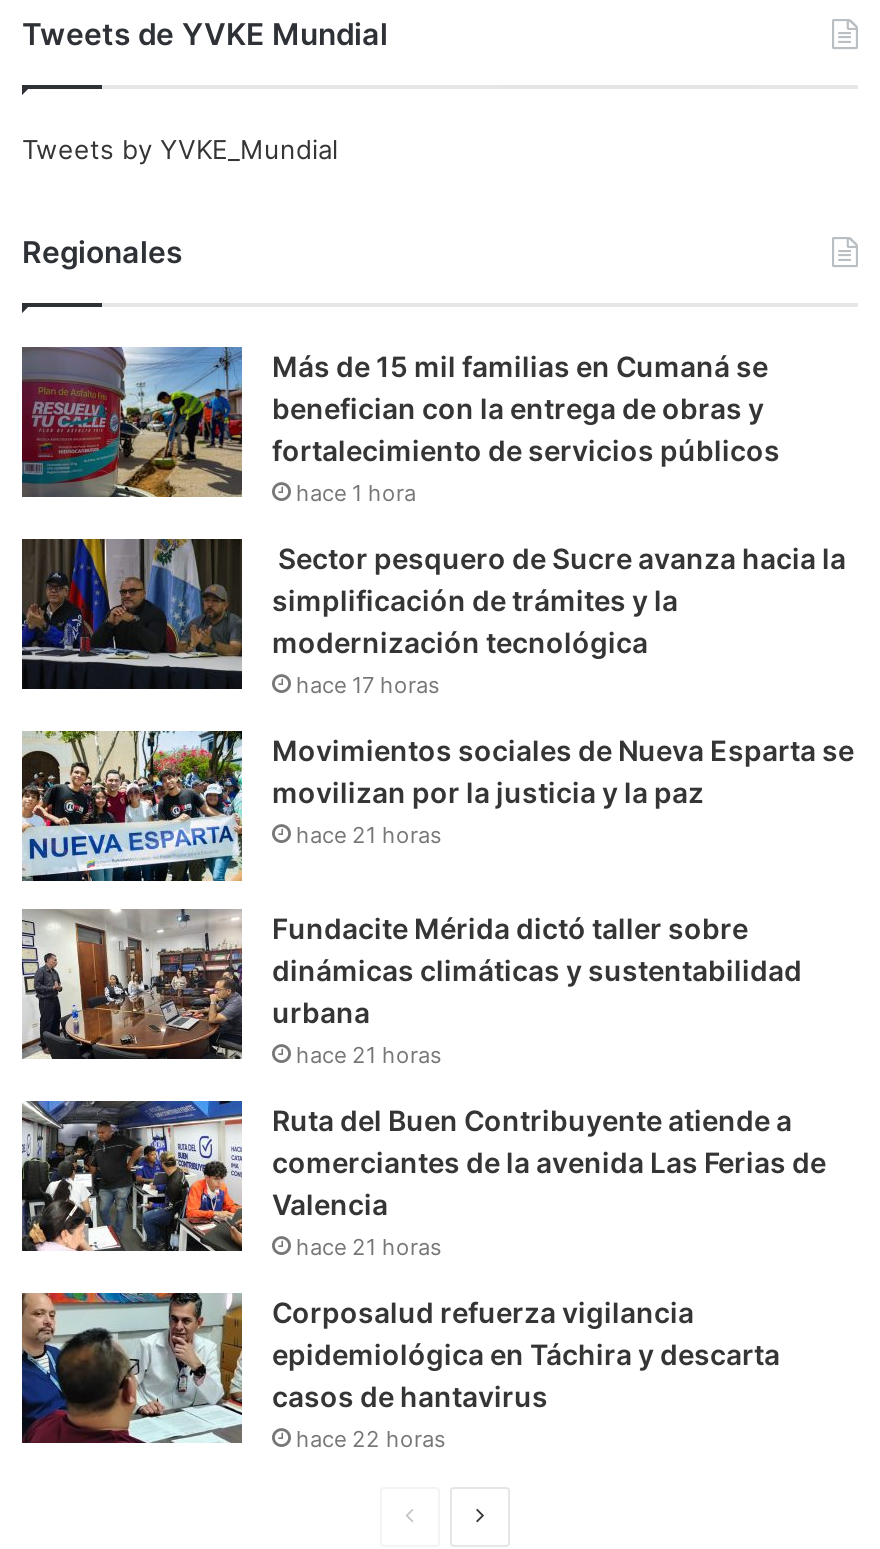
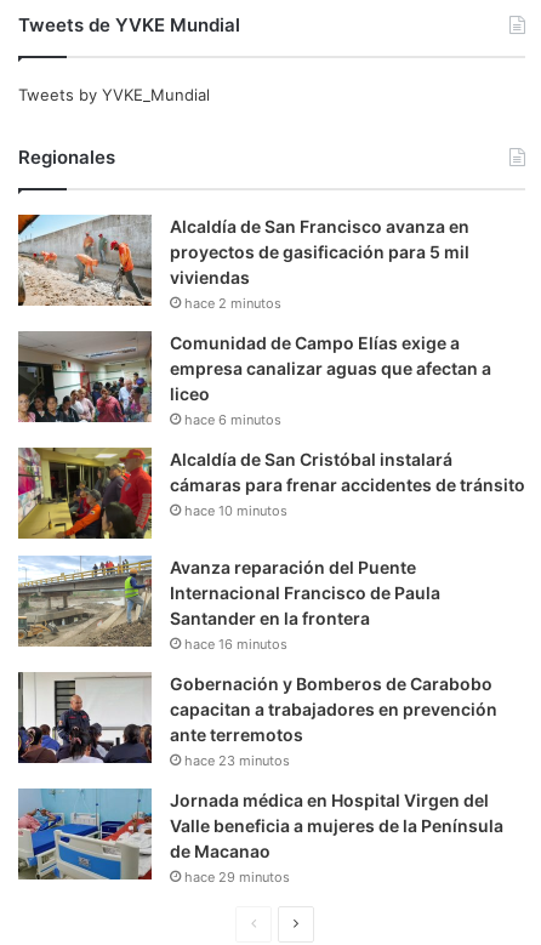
- [image]
- Más de 15 mil familias en Cumaná se
- benefician con la entrega de obras y
- fortalecimiento de servicios públicos
- hace 1 hora
+ [image]
+ Alcaldía de San Francisco avanza en
+ proyectos de gasificación para 5 mil
+ viviendas
+ hace 2 minutos

- [image]
- Sector pesquero de Sucre avanza hacia la
- simplificación de trámites y la
- modernización tecnológica
- hace 17 horas
+ [image]
+ Comunidad de Campo Elías exige a
+ empresa canalizar aguas que afectan a
+ liceo
+ hace 6 minutos

- [image]
- Movimientos sociales de Nueva Esparta se
- movilizan por la justicia y la paz
- hace 21 horas
+ [image]
+ Alcaldía de San Cristóbal instalará
+ cámaras para frenar accidentes de tránsito
+ hace 10 minutos

- [image]
- Fundacite Mérida dictó taller sobre
- dinámicas climáticas y sustentabilidad
- urbana
- hace 21 horas
+ [image]
+ Avanza reparación del Puente
+ Internacional Francisco de Paula
+ Santander en la frontera
+ hace 16 minutos

- [image]
- Ruta del Buen Contribuyente atiende a
- comerciantes de la avenida Las Ferias de
- Valencia
- hace 21 horas
+ [image]
+ Gobernación y Bomberos de Carabobo
+ capacitan a trabajadores en prevención
+ ante terremotos
+ hace 23 minutos

- [image]
- Corposalud refuerza vigilancia
- epidemiológica en Táchira y descarta
- casos de hantavirus
- hace 22 horas
+ [image]
+ Jornada médica en Hospital Virgen del
+ Valle beneficia a mujeres de la Península
+ de Macanao
+ hace 29 minutos
